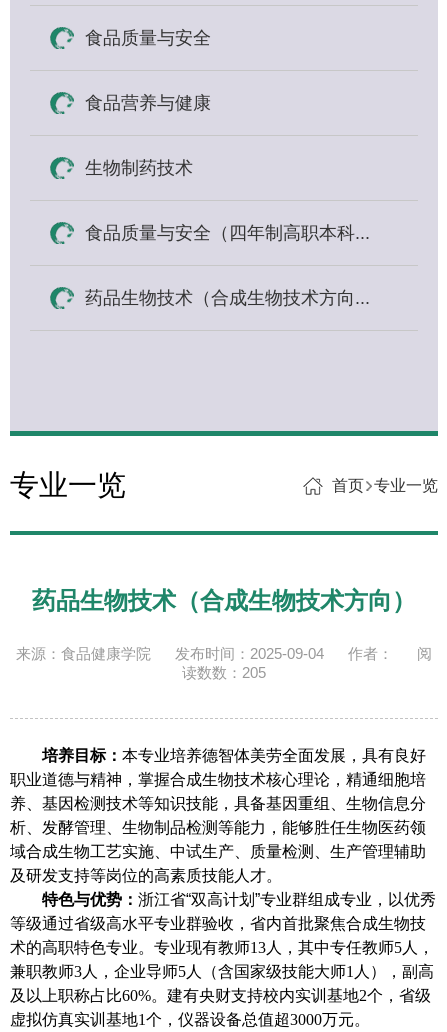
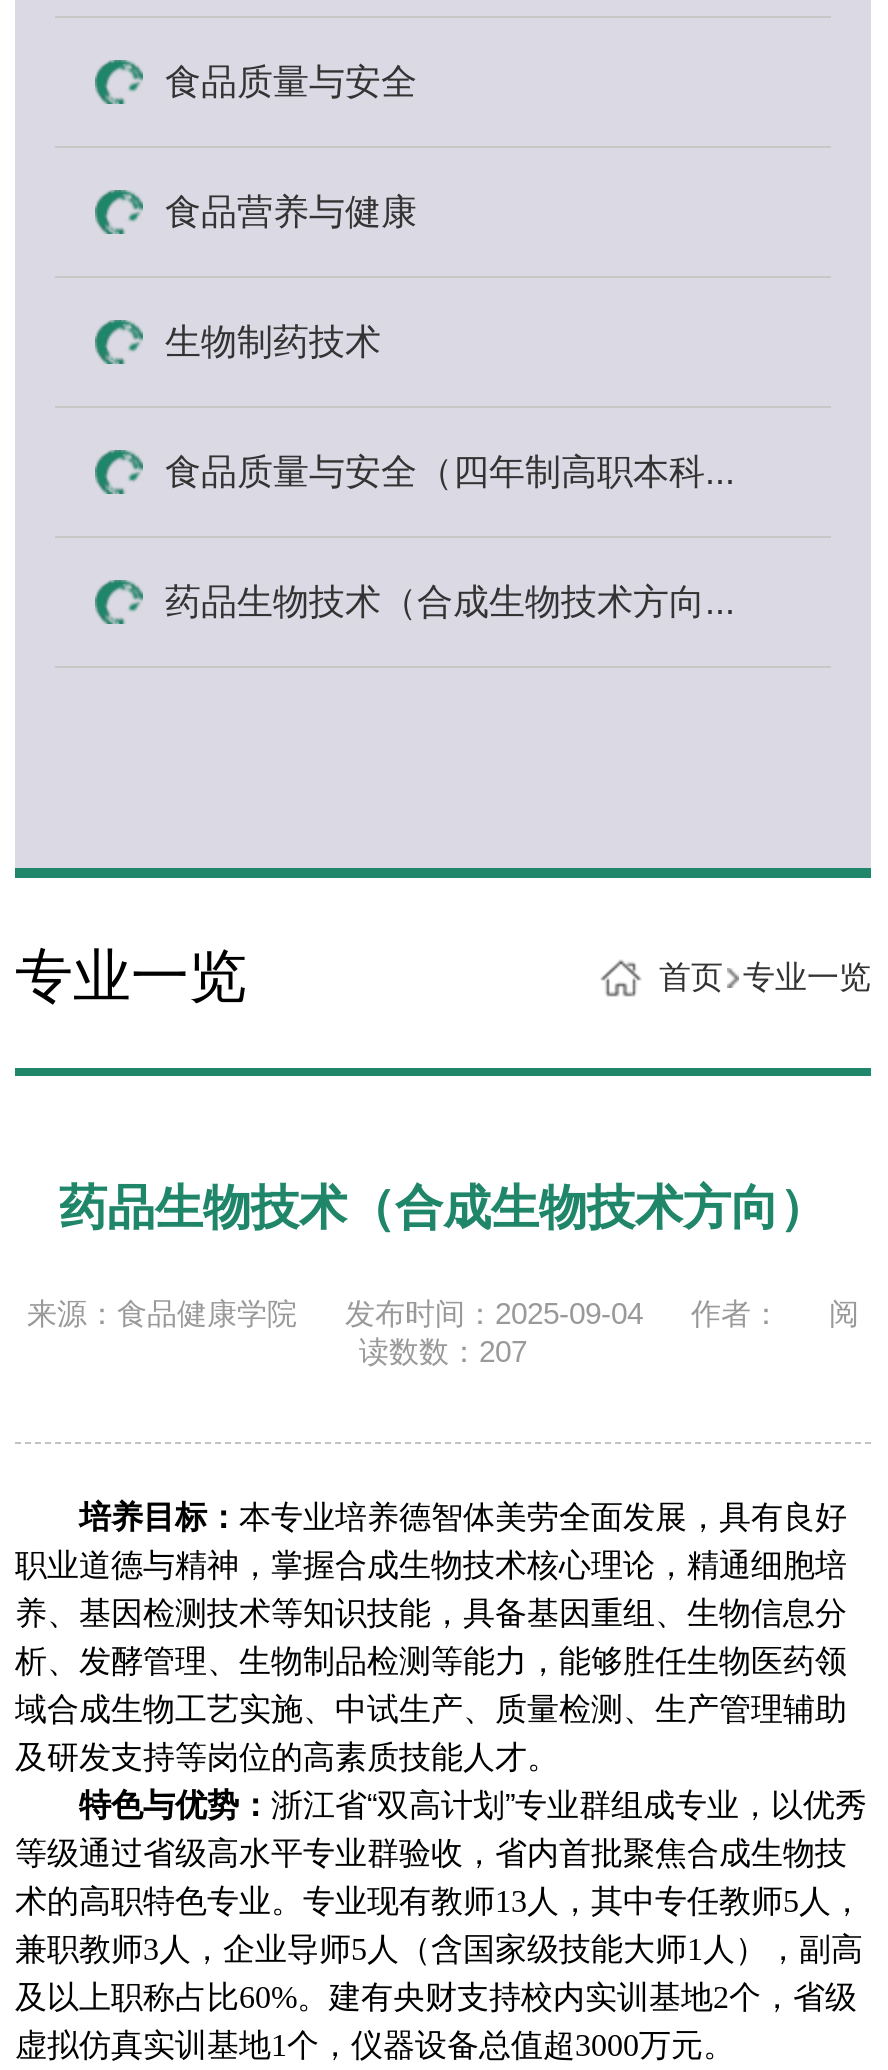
- 读数数：205
+ 读数数：207
